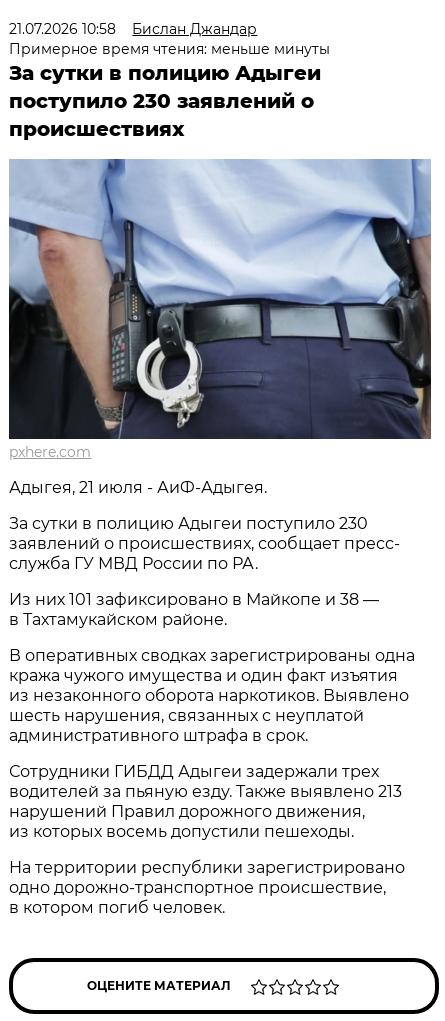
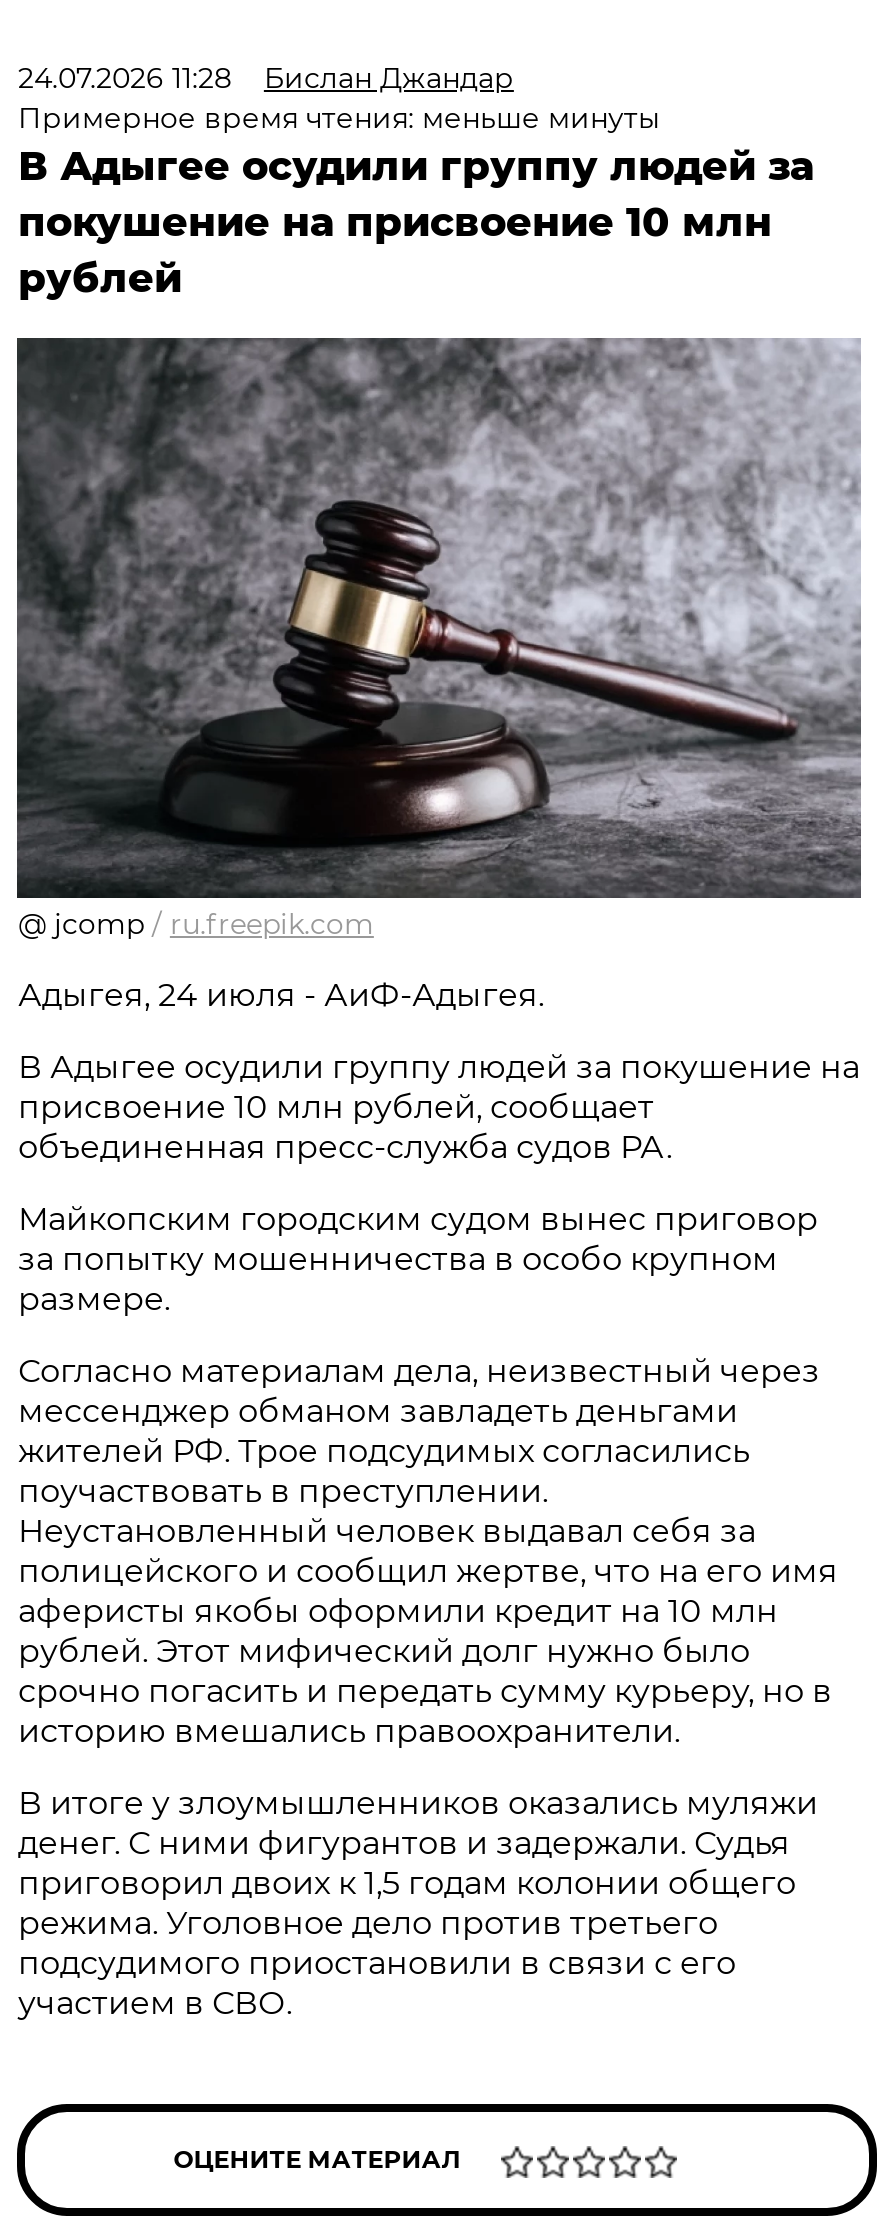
- 21.07.2026 10:58 Бислан Джандар
+ 24.07.2026 11:28 Бислан Джандар

- За сутки в полицию Адыгеи
- поступило 230 заявлений о
- происшествиях
+ В Адыгее осудили группу людей за
+ покушение на присвоение 10 млн
+ рублей

- [image]
- pxhere.com
- Адыгея, 21 июля - АиФ-Адыгея.
- За сутки в полицию Адыгеи поступило 230
- заявлений о происшествиях, сообщает пресс-
- служба ГУ МВД России по РА.
- Из них 101 зафиксировано в Майкопе и 38 —
- в Тахтамукайском районе.
- В оперативных сводках зарегистрированы одна
- кража чужого имущества и один факт изъятия
- из незаконного оборота наркотиков. Выявлено
- шесть нарушения, связанных с неуплатой
- административного штрафа в срок.
- Сотрудники ГИБДД Адыгеи задержали трех
- водителей за пьяную езду. Также выявлено 213
- нарушений Правил дорожного движения,
- из которых восемь допустили пешеходы.
- На территории республики зарегистрировано
- одно дорожно-транспортное происшествие,
- в котором погиб человек.
+ [image]
+ @ jcomp / ru.freepik.com
+ Адыгея, 24 июля - АиФ-Адыгея.
+ В Адыгее осудили группу людей за покушение на
+ присвоение 10 млн рублей, сообщает
+ объединенная пресс-служба судов РА.
+ Майкопским городским судом вынес приговор
+ за попытку мошенничества в особо крупном
+ размере.
+ Согласно материалам дела, неизвестный через
+ мессенджер обманом завладеть деньгами
+ жителей РФ. Трое подсудимых согласились
+ поучаствовать в преступлении.
+ Неустановленный человек выдавал себя за
+ полицейского и сообщил жертве, что на его имя
+ аферисты якобы оформили кредит на 10 млн
+ рублей. Этот мифический долг нужно было
+ срочно погасить и передать сумму курьеру, но в
+ историю вмешались правоохранители.
+ В итоге у злоумышленников оказались муляжи
+ денег. С ними фигурантов и задержали. Судья
+ приговорил двоих к 1,5 годам колонии общего
+ режима. Уголовное дело против третьего
+ подсудимого приостановили в связи с его
+ участием в СВО.
